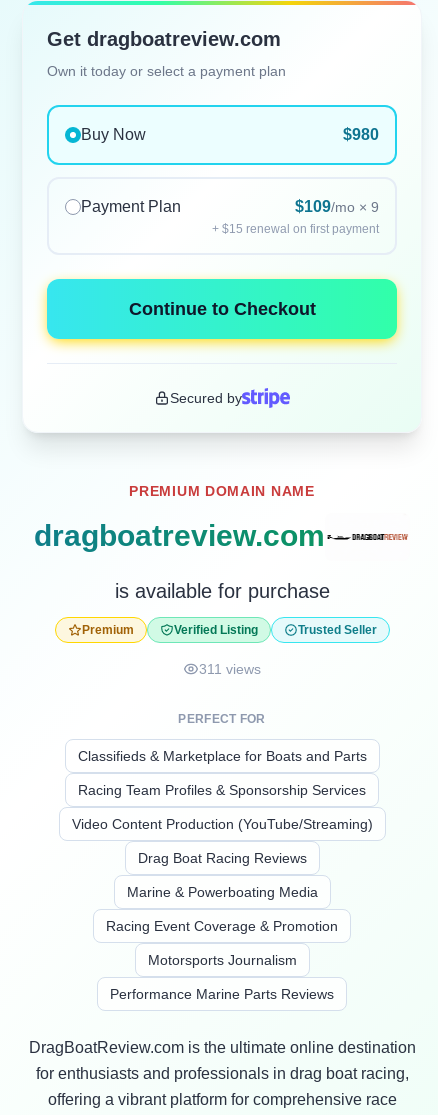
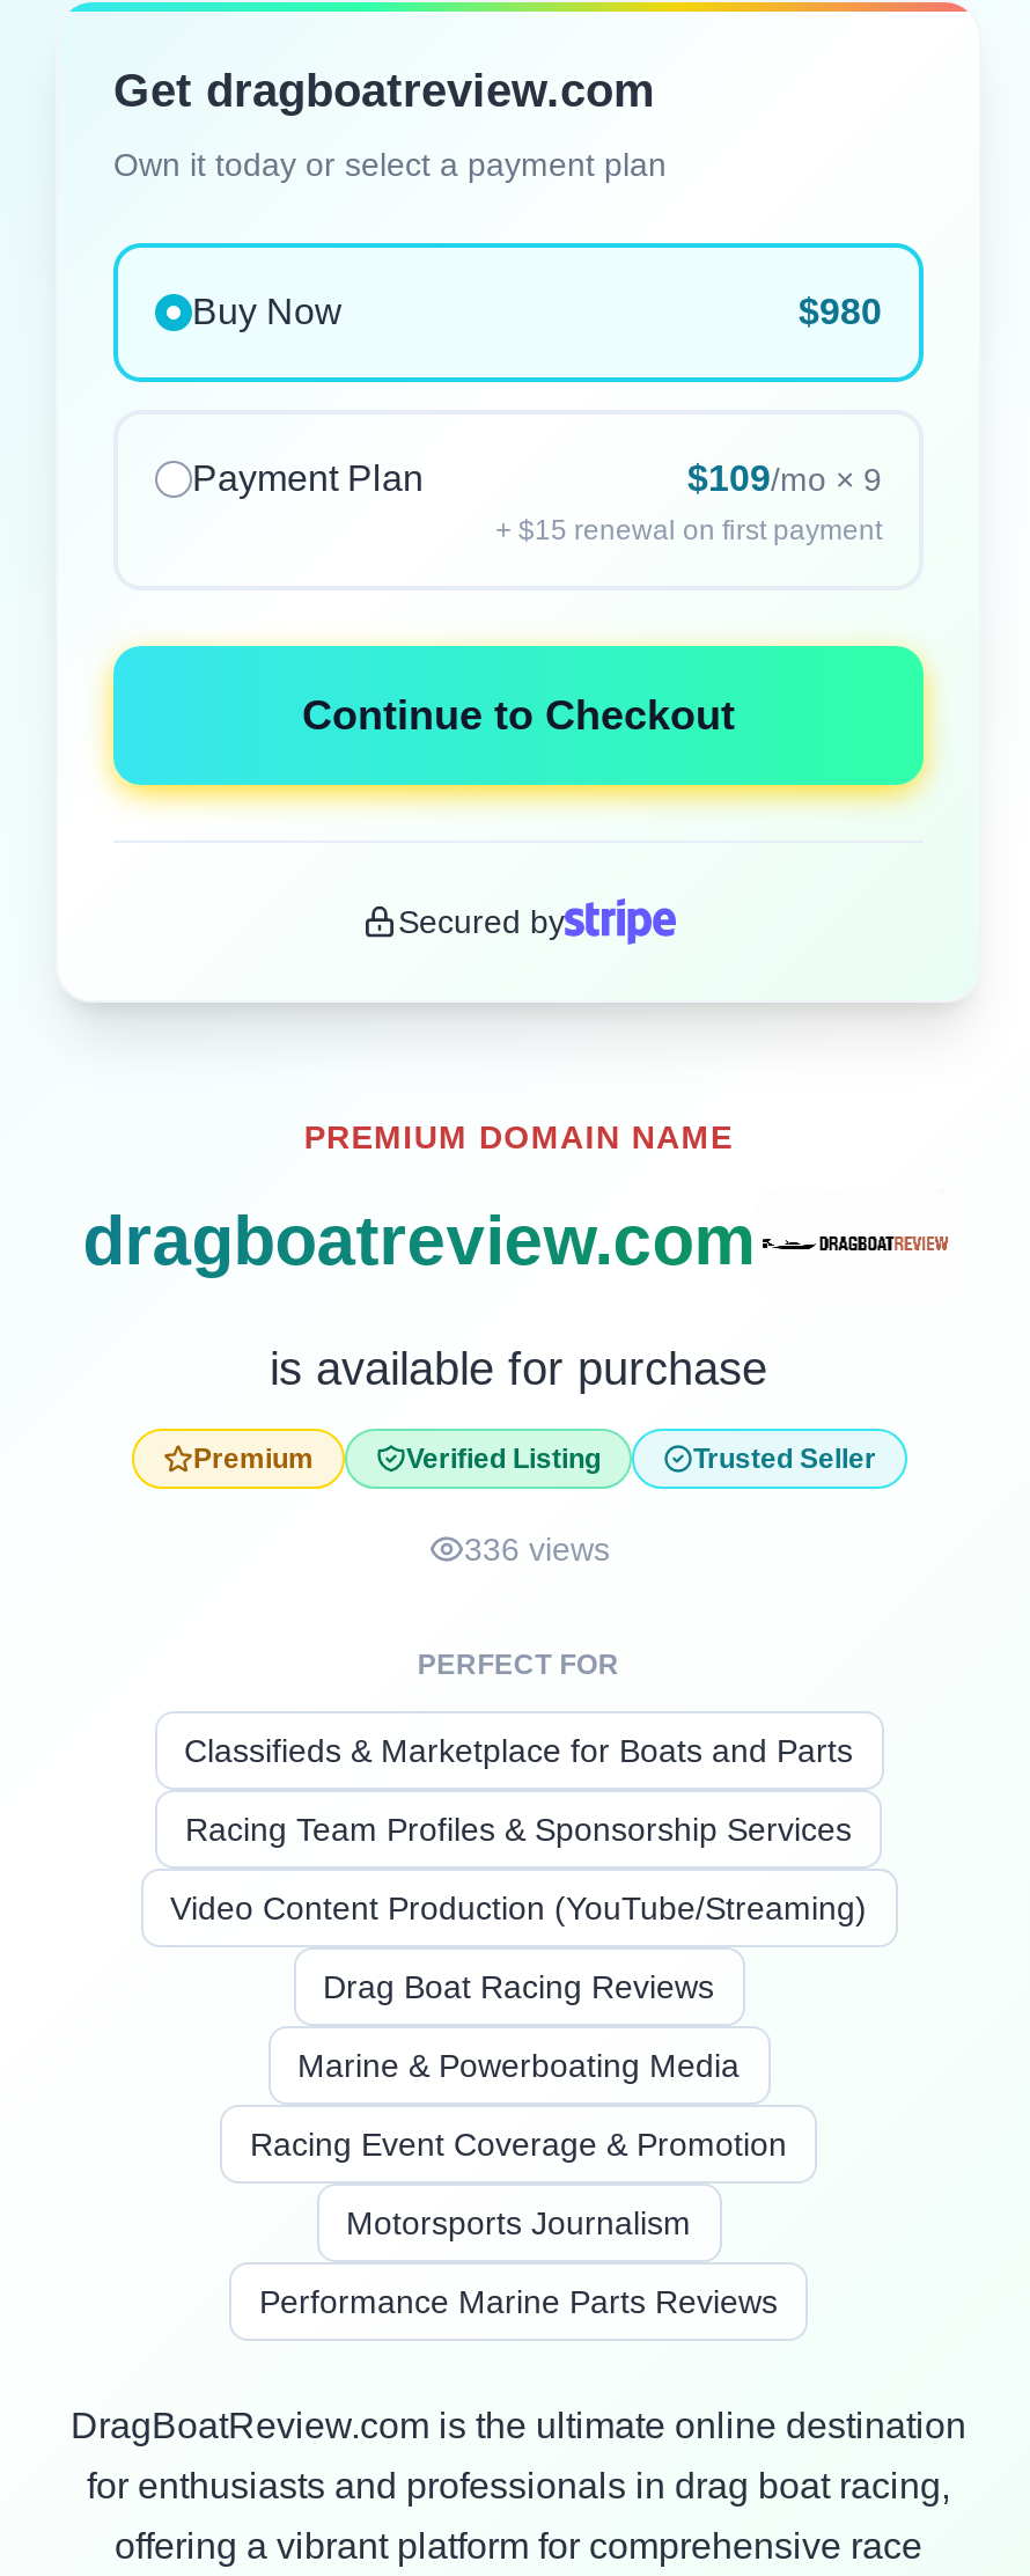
- 311 views
+ 336 views
